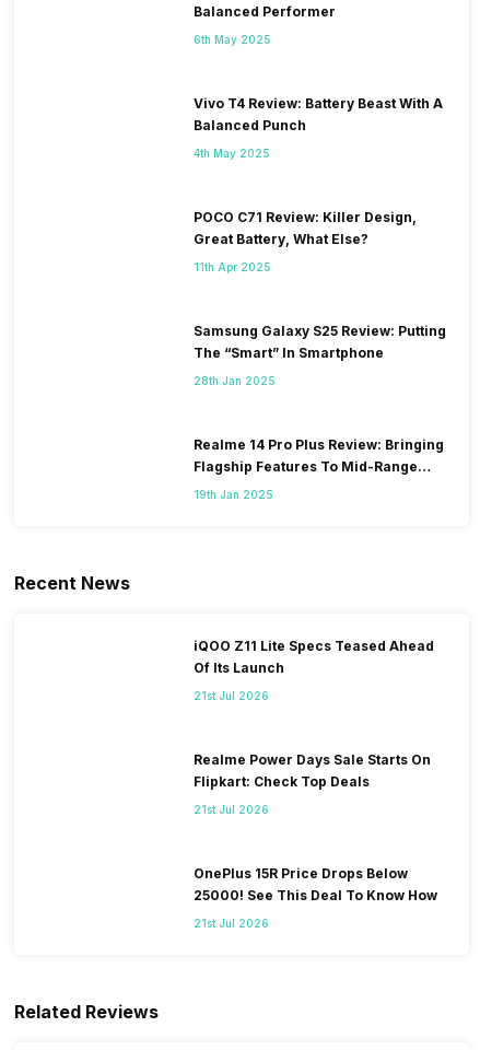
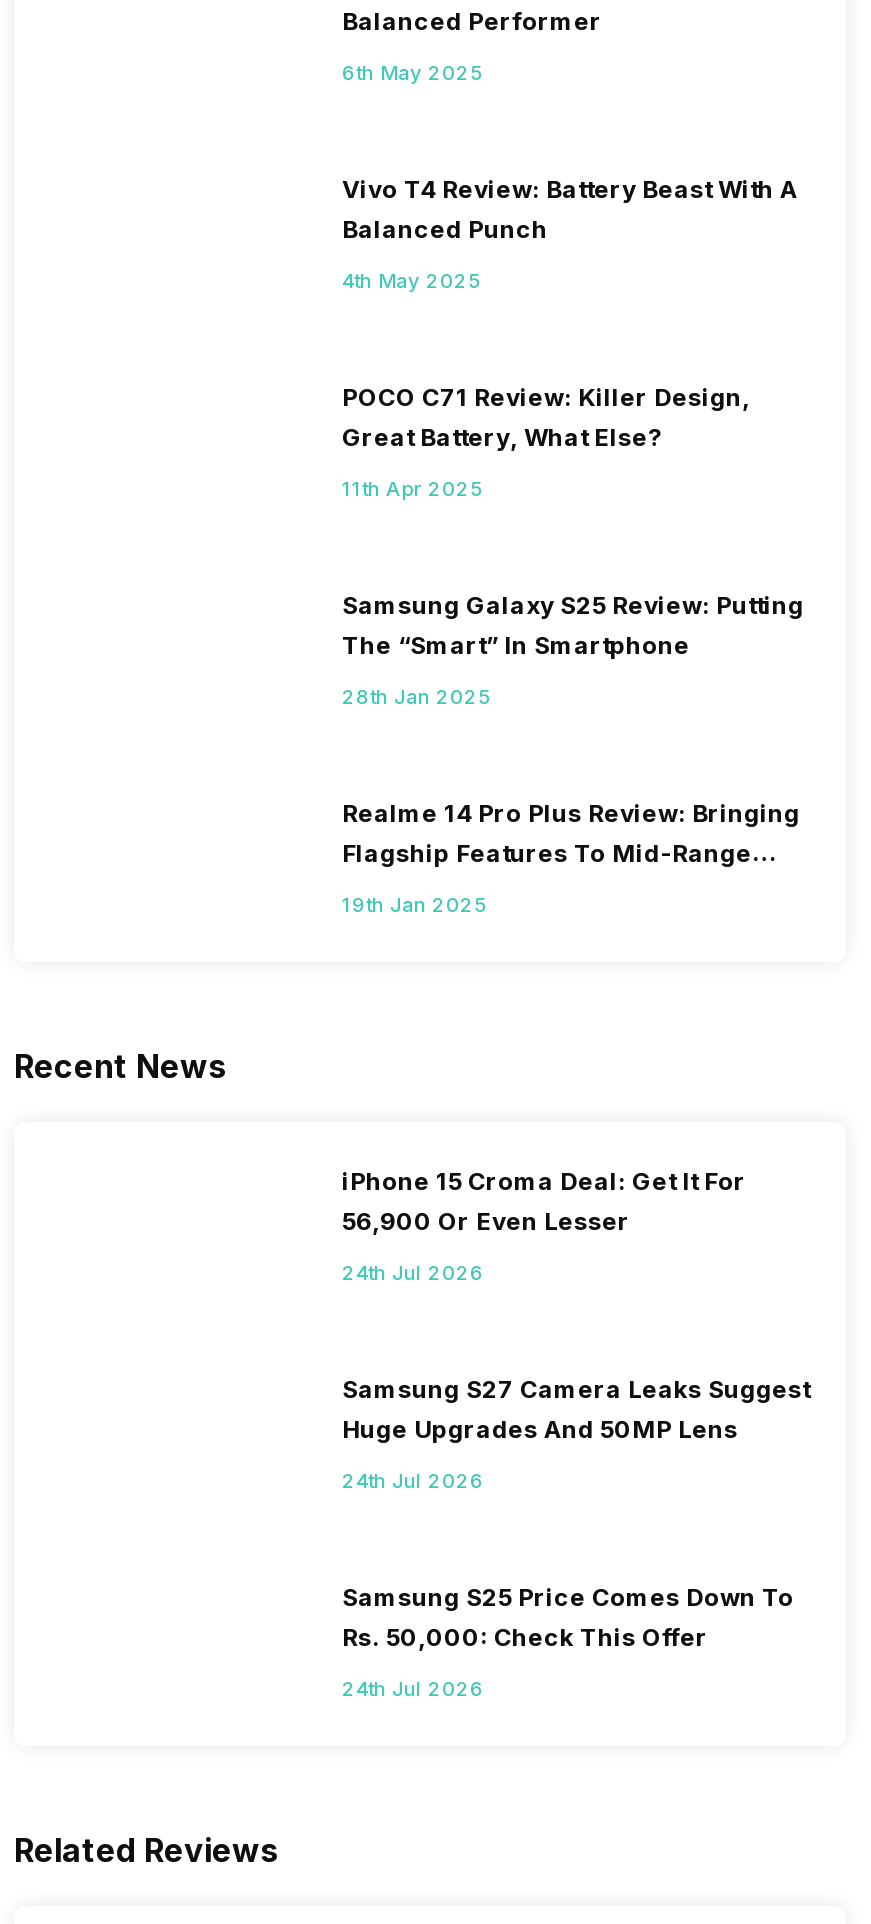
- iQOO Z11 Lite Specs Teased Ahead
- Of Its Launch
+ iPhone 15 Croma Deal: Get It For
+ 56,900 Or Even Lesser

- 21st Jul 2026
+ 24th Jul 2026

- Realme Power Days Sale Starts On
- Flipkart: Check Top Deals
+ Samsung S27 Camera Leaks Suggest
+ Huge Upgrades And 50MP Lens

- 21st Jul 2026
+ 24th Jul 2026

- OnePlus 15R Price Drops Below
- 25000! See This Deal To Know How
+ Samsung S25 Price Comes Down To
+ Rs. 50,000: Check This Offer

- 21st Jul 2026
+ 24th Jul 2026
